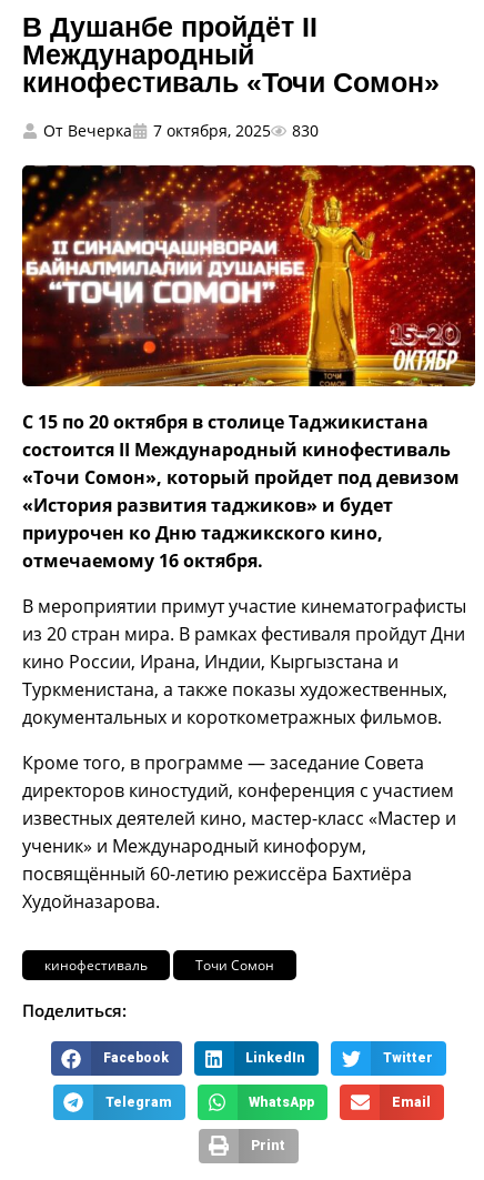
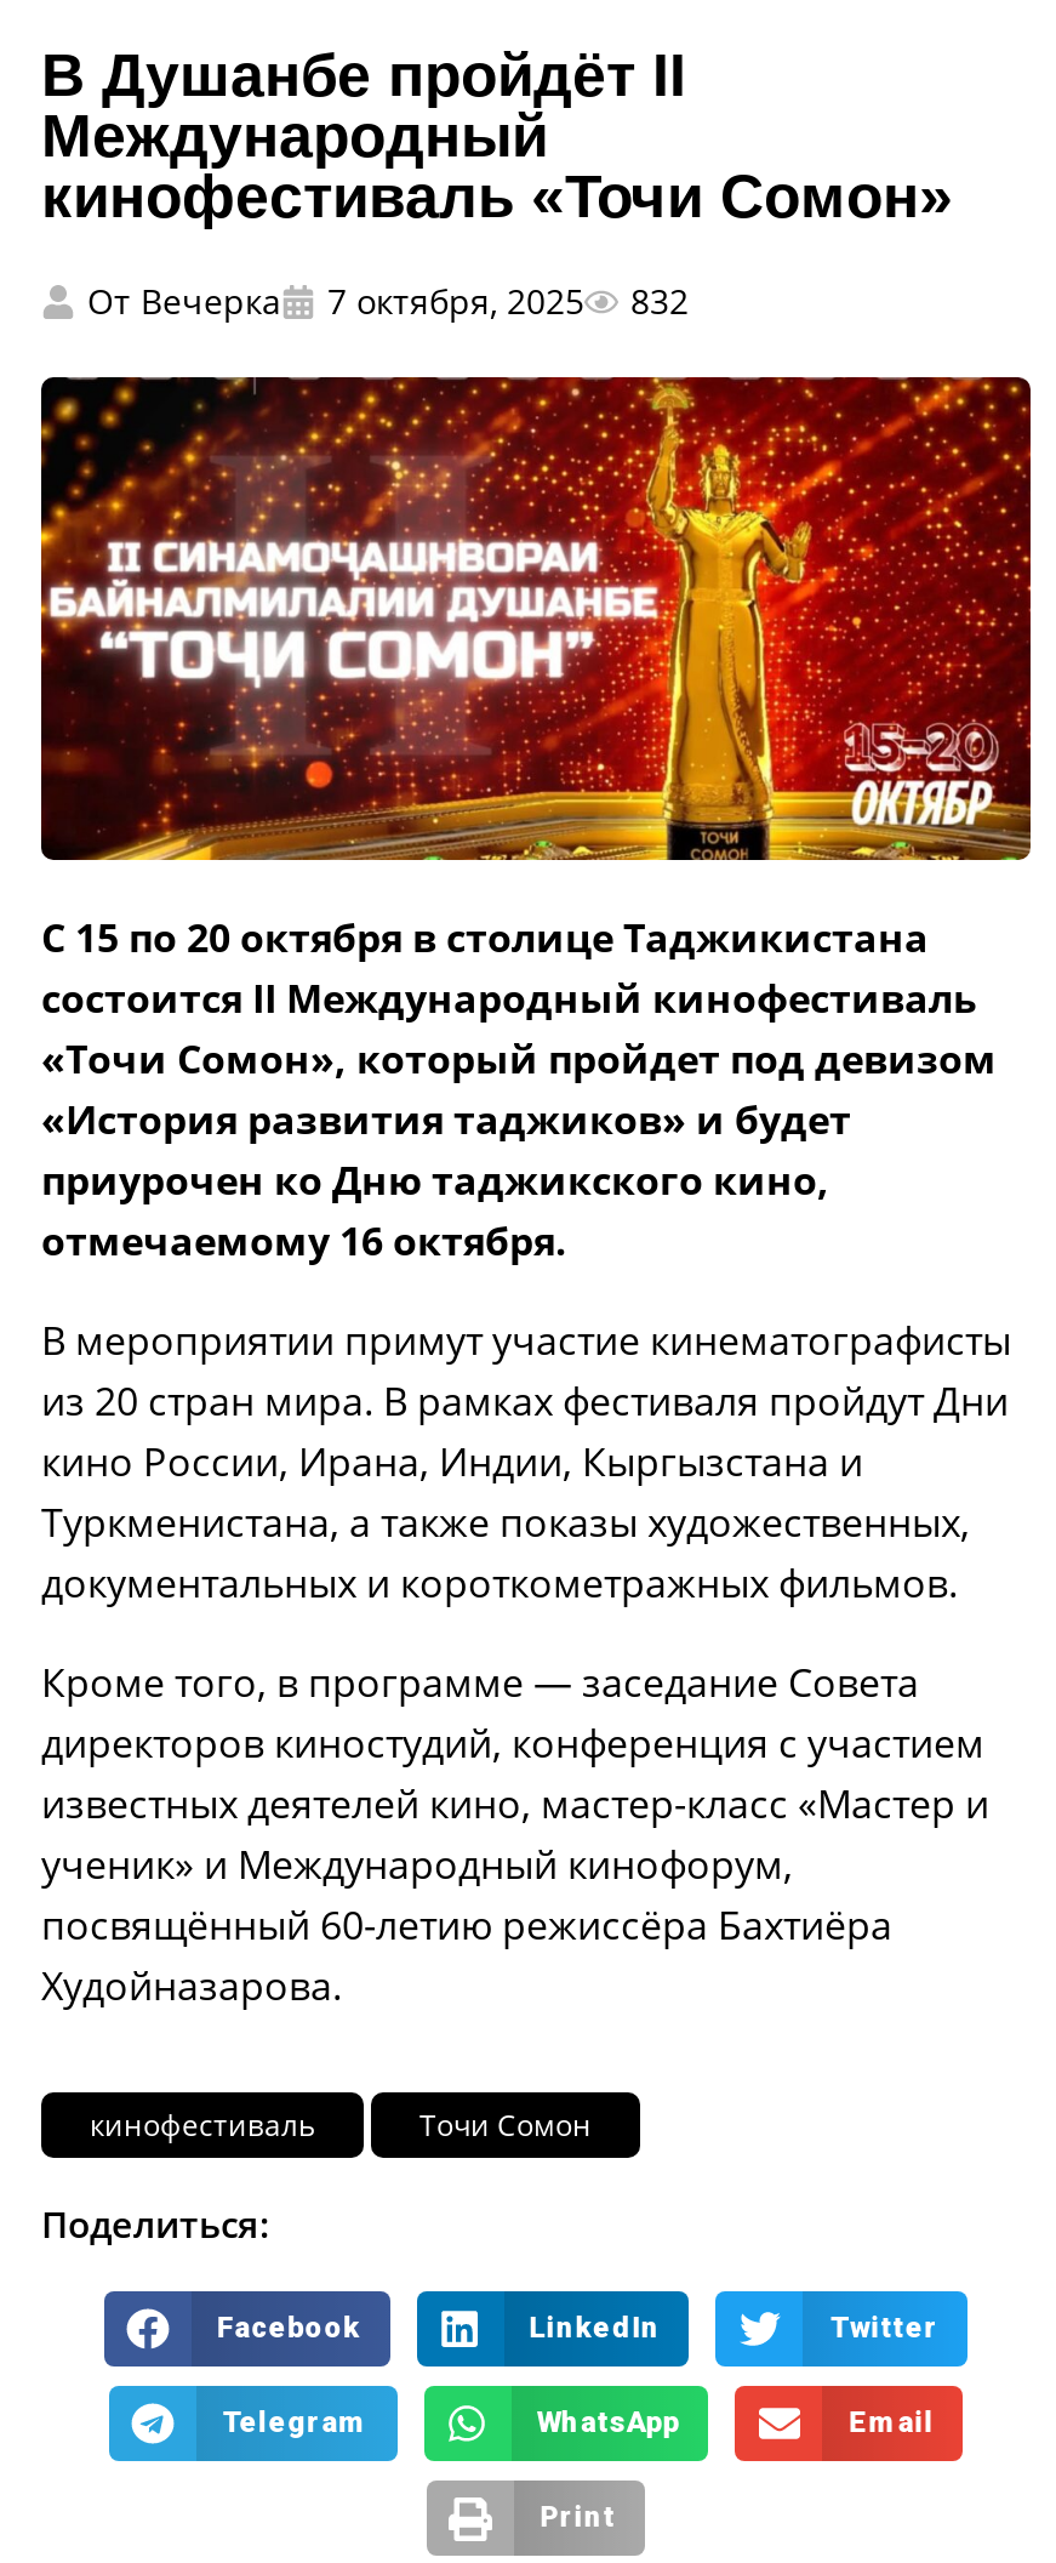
- От Вечерка 7 октября, 2025 830
+ От Вечерка 7 октября, 2025 832
